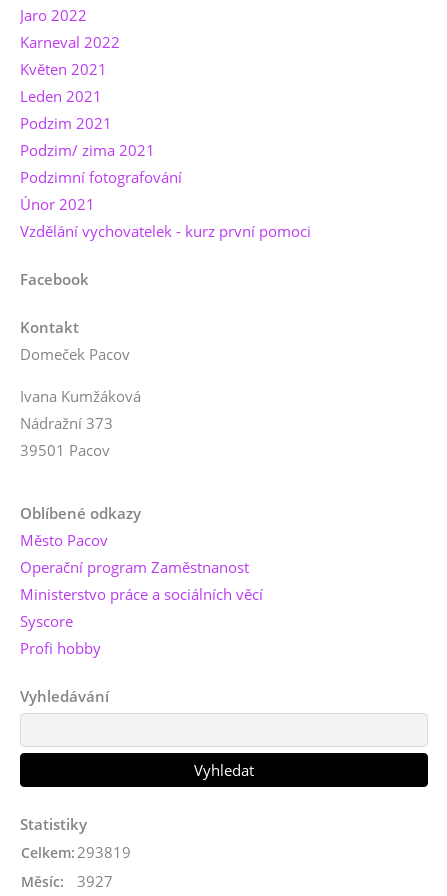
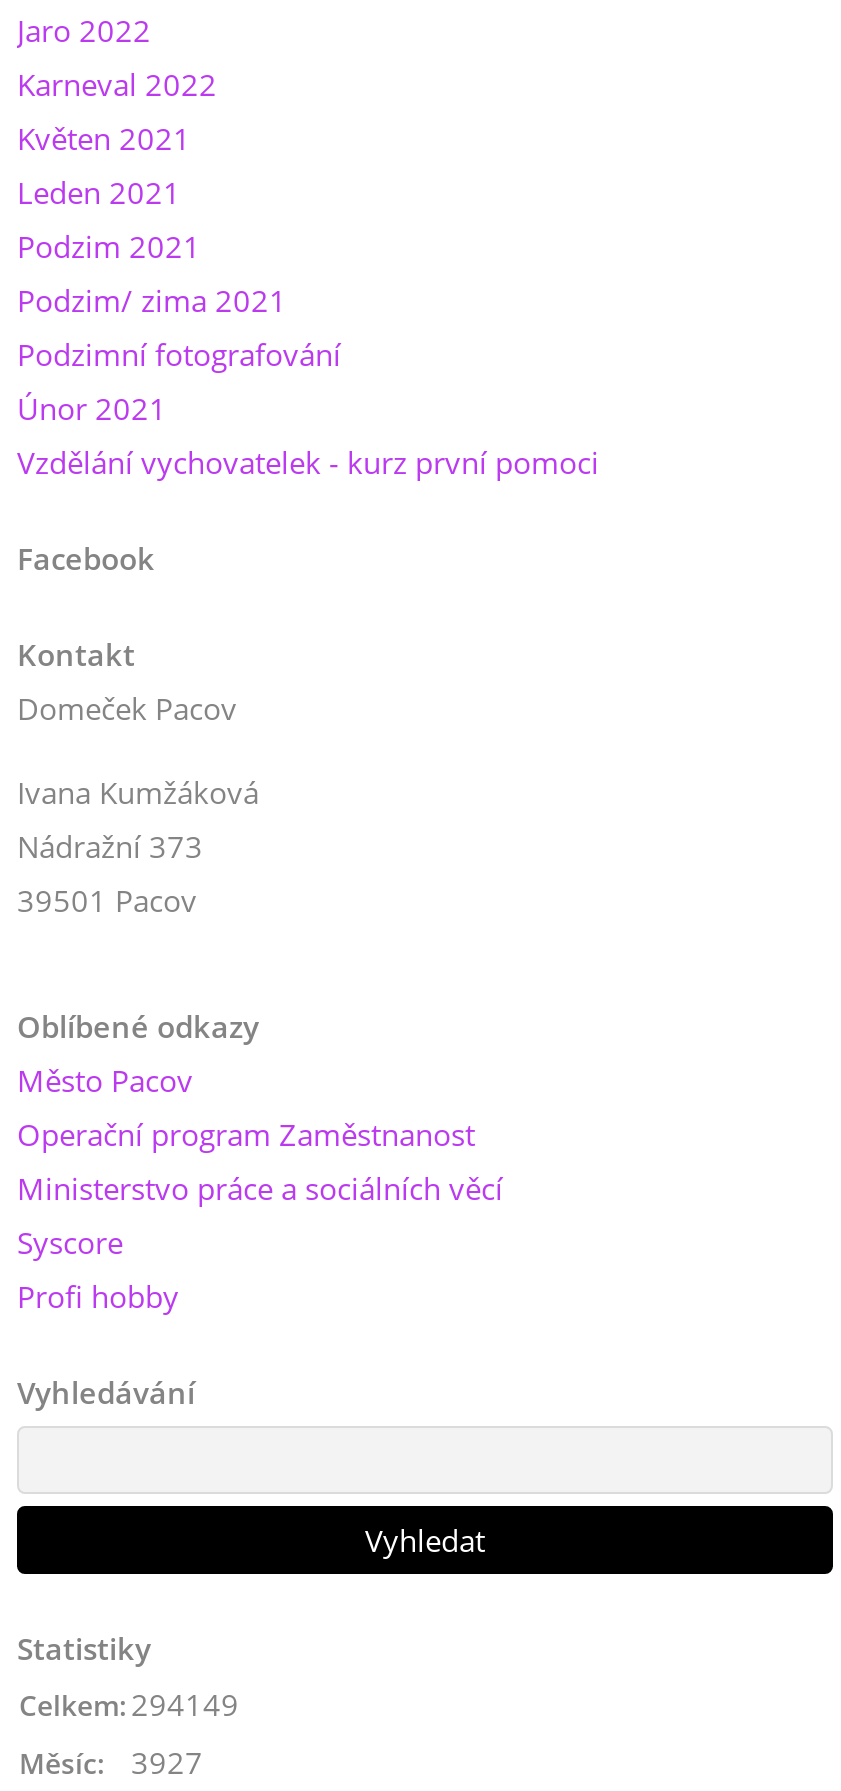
- Celkem: 293819
+ Celkem: 294149
